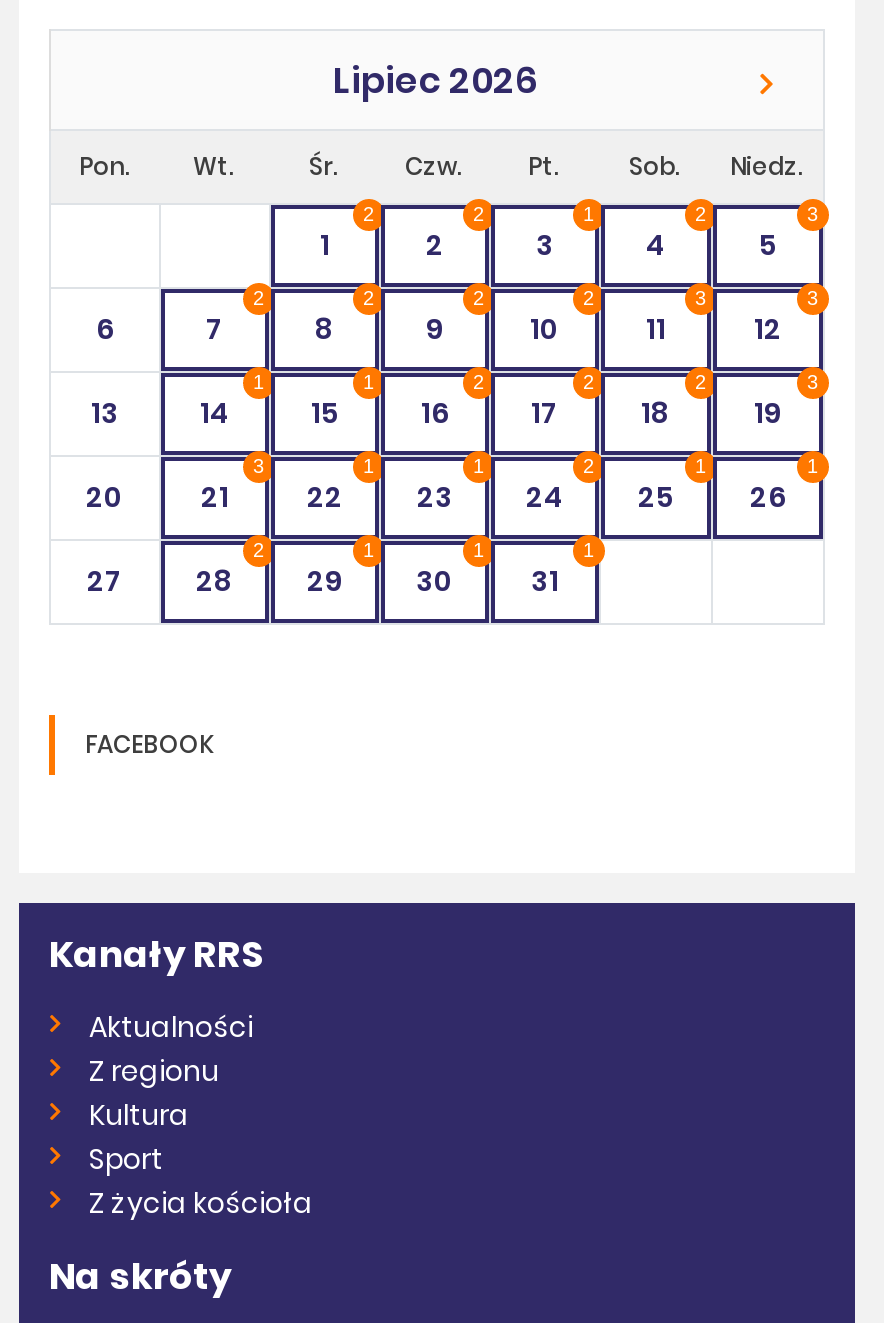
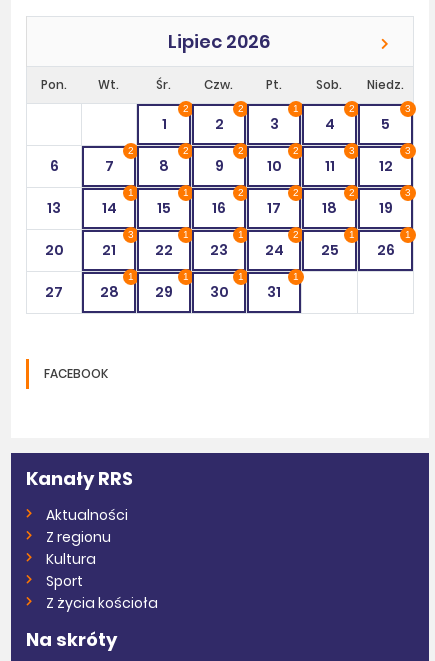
- 2
+ 1
